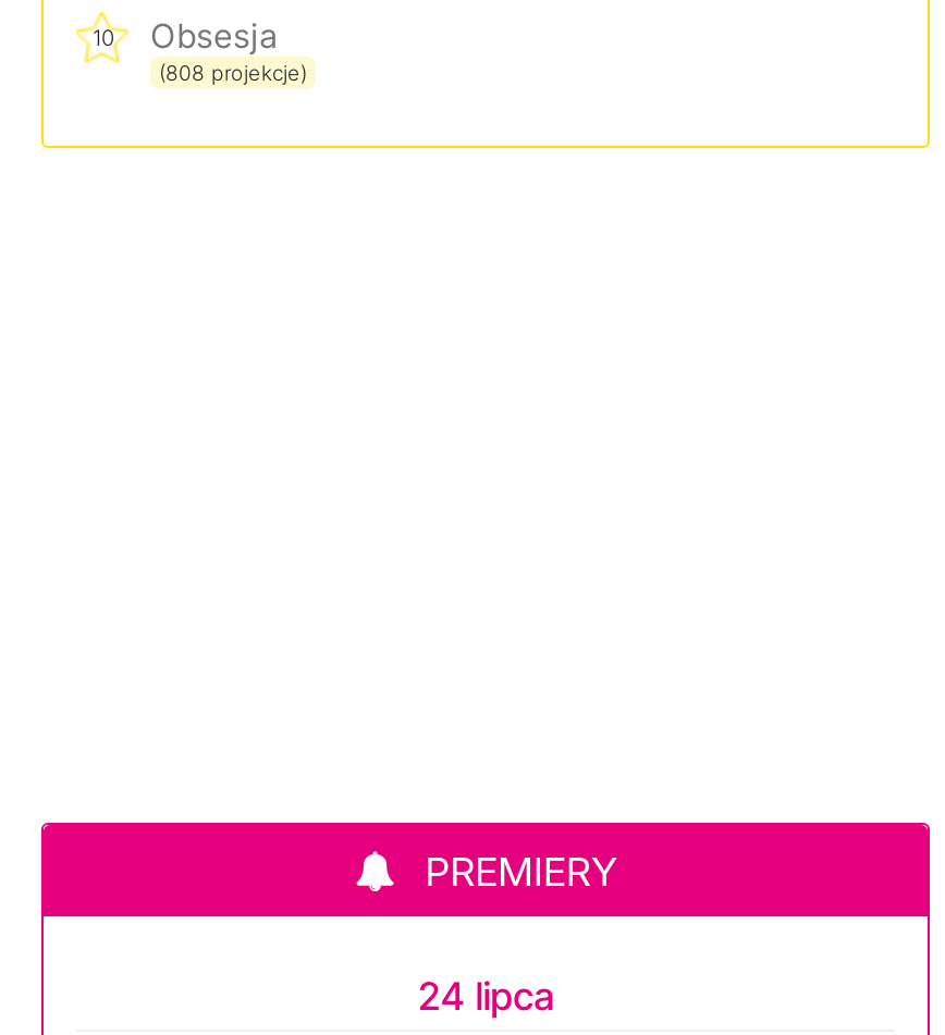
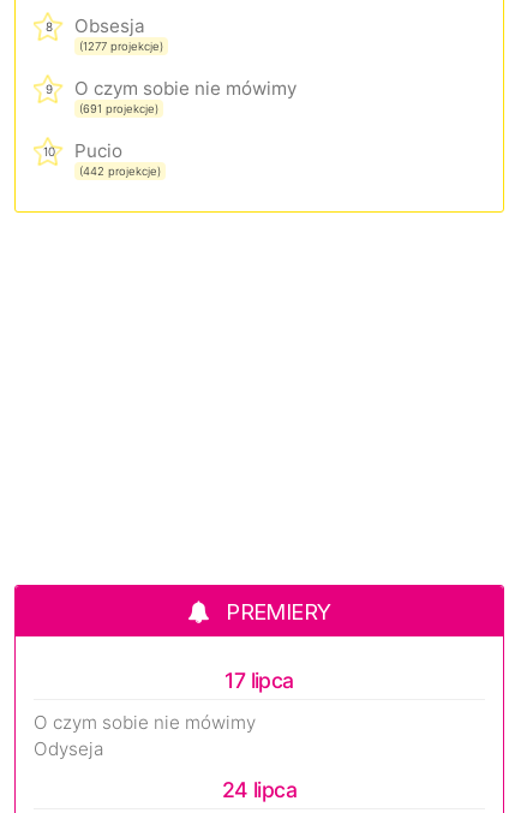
- 10 Obsesja
+ 8 Obsesja

- (808 projekcje)
+ (1277 projekcje)
+ 9
+ O czym sobie nie mówimy
+ (691 projekcje)
+ 10
+ Pucio
+ (442 projekcje)

+ 17 lipca
+ O czym sobie nie mówimy
+ Odyseja
